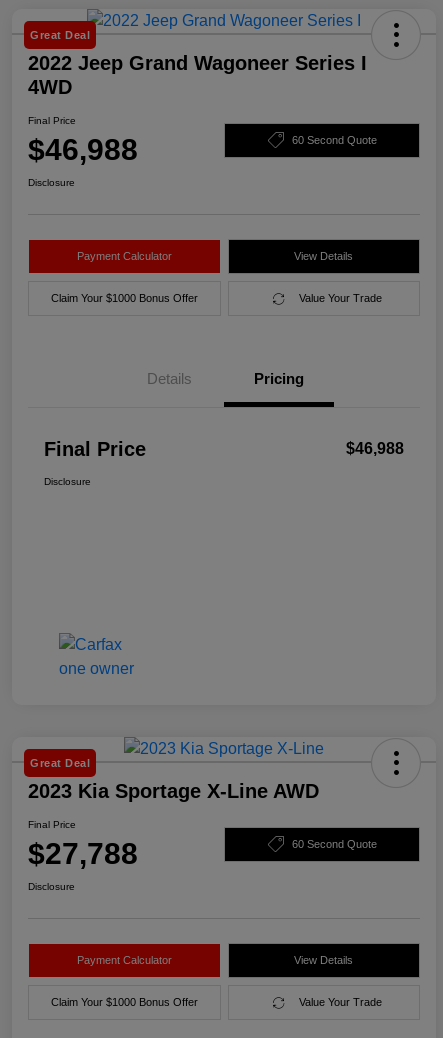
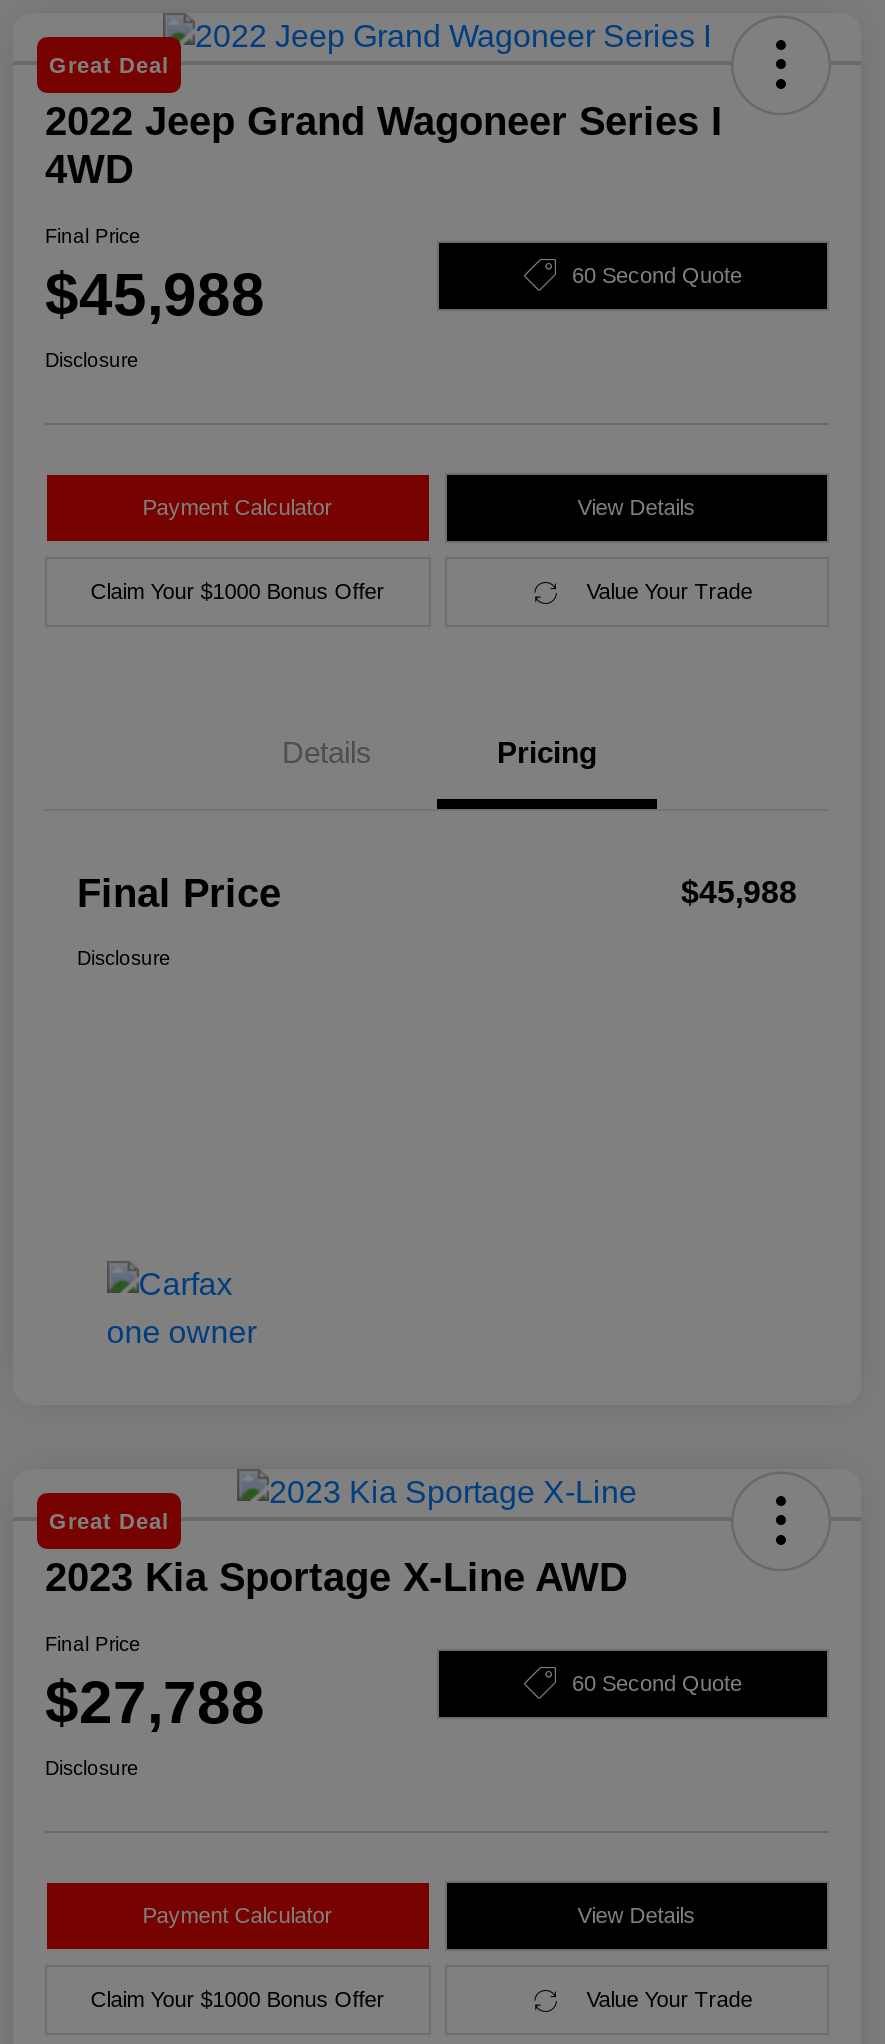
- $46,988
+ $45,988

- $46,988
+ $45,988
